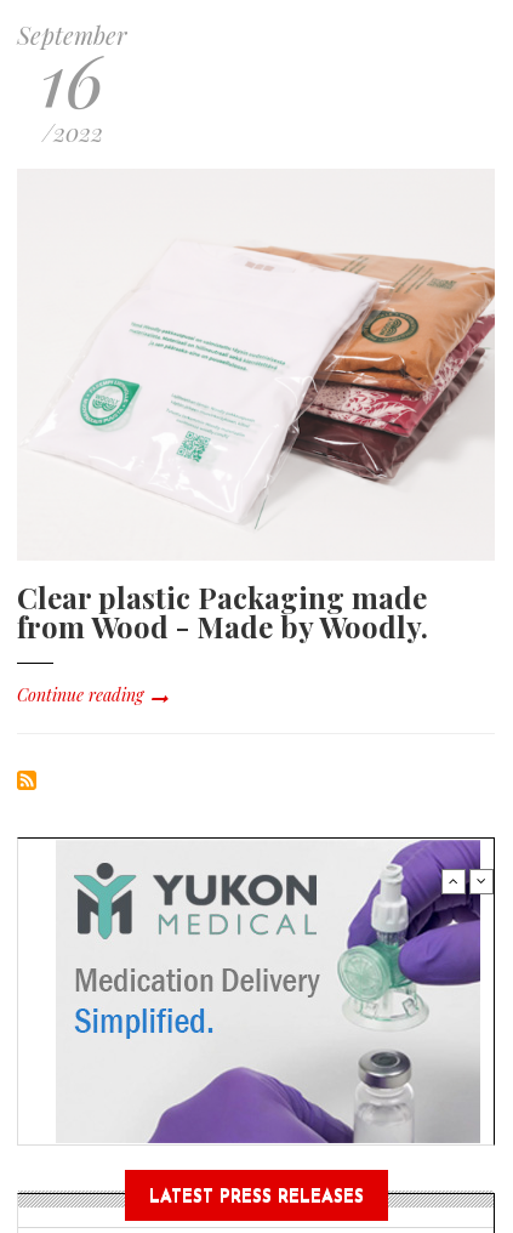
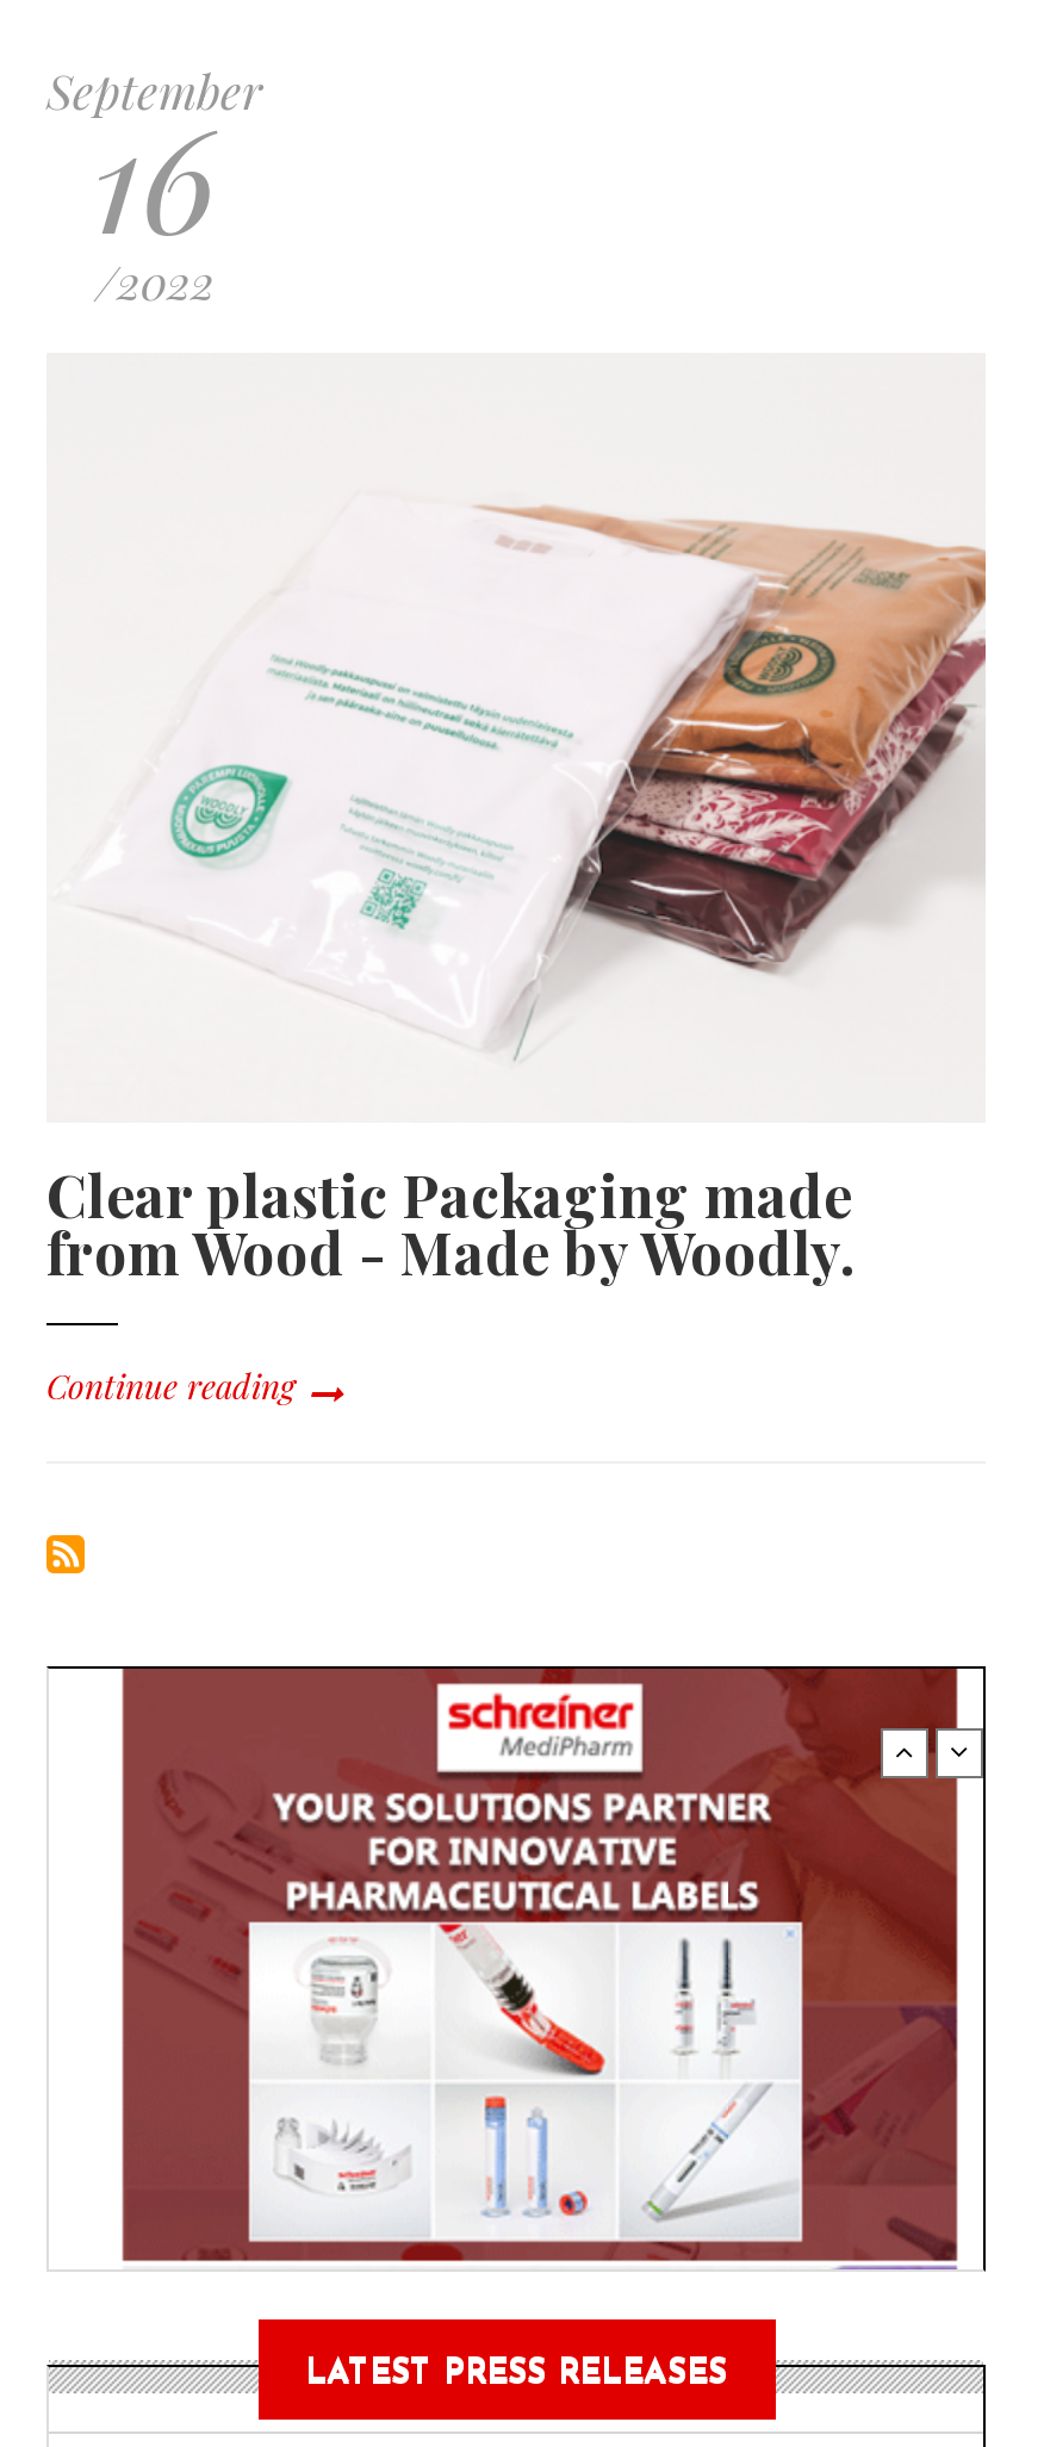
- [image]
+ [image]
